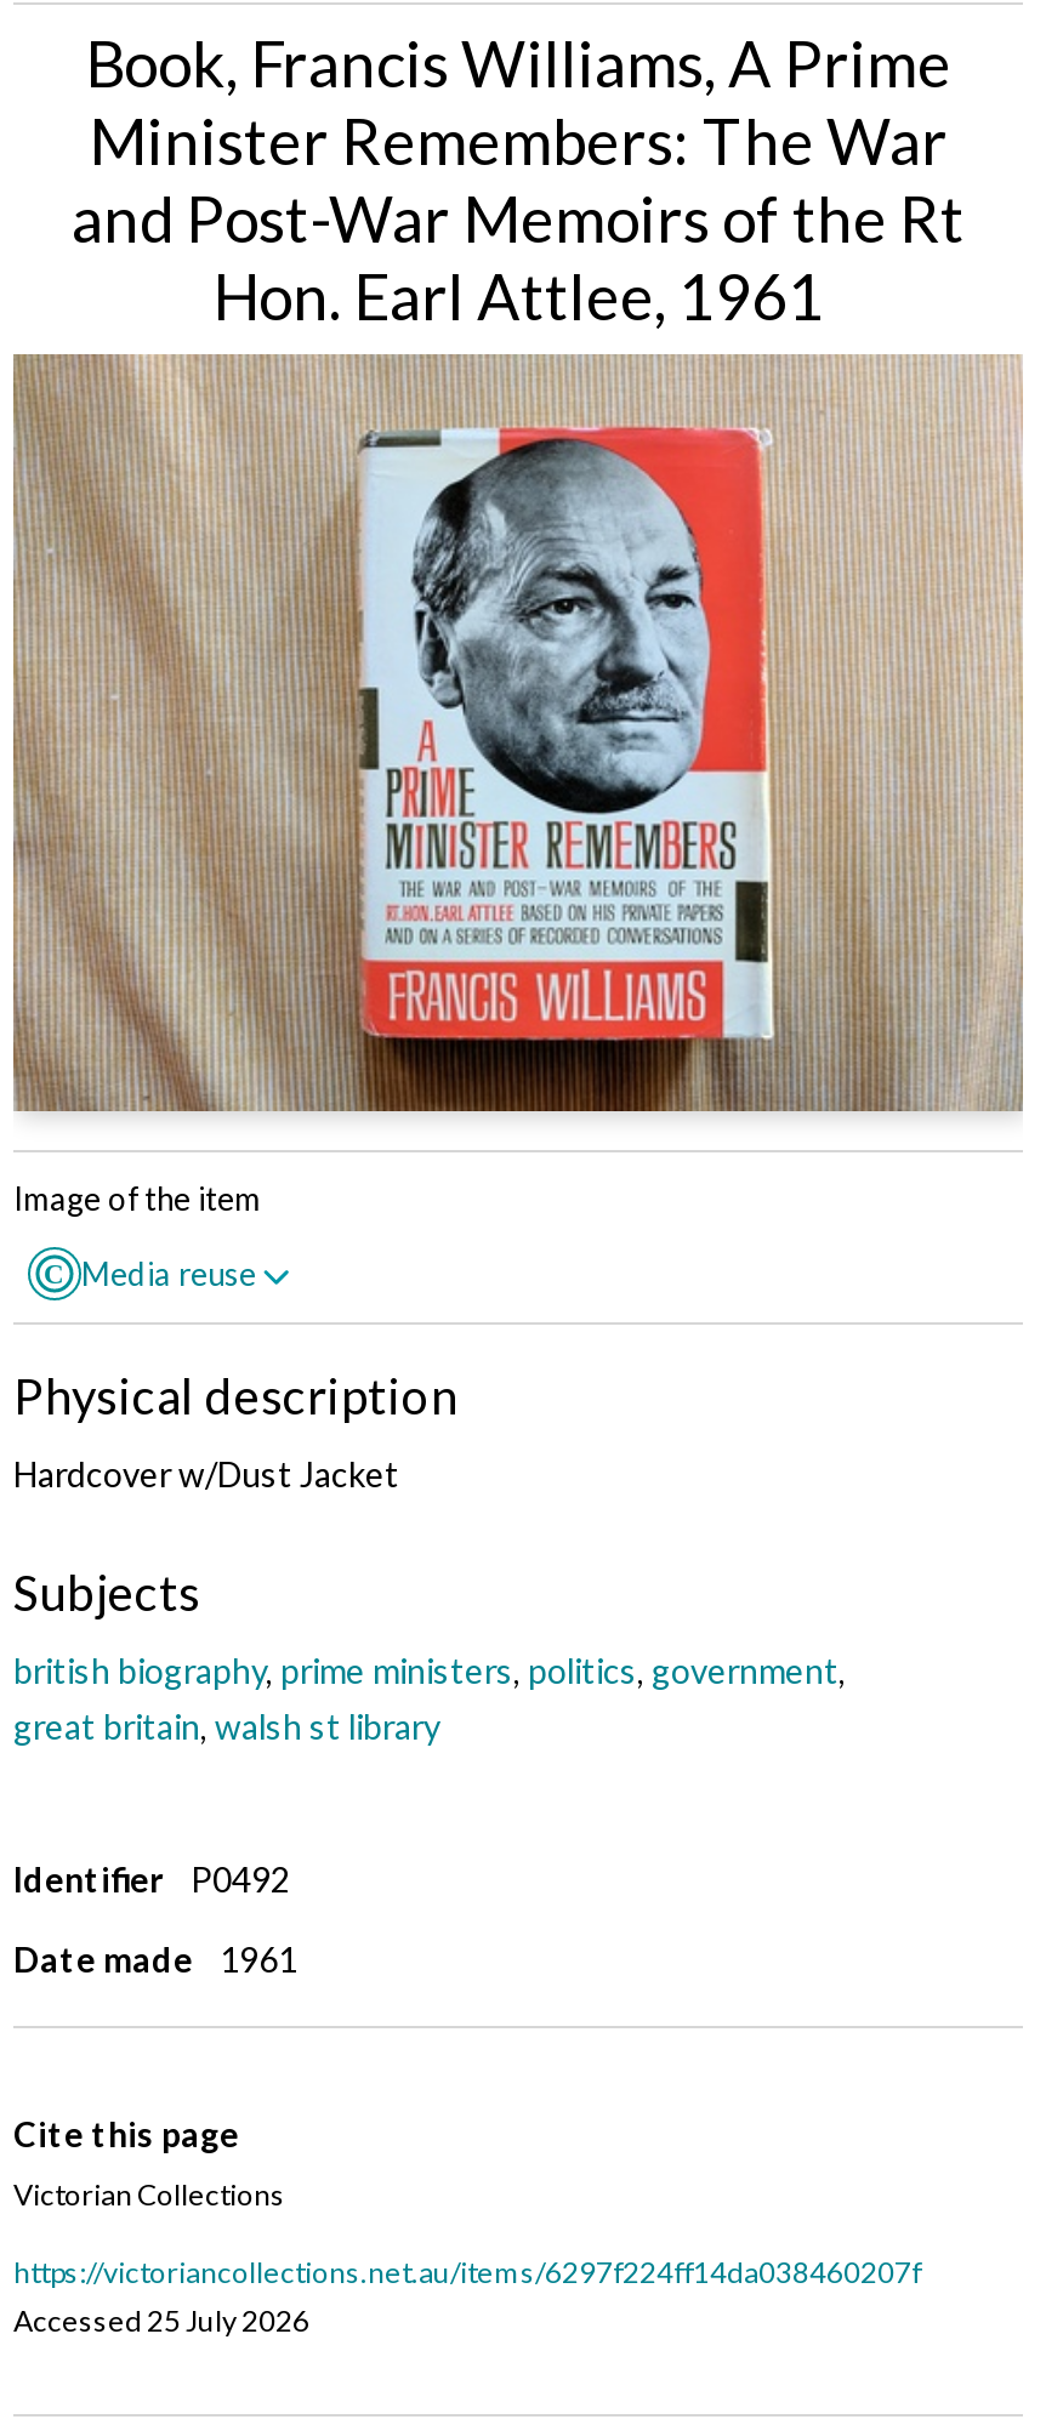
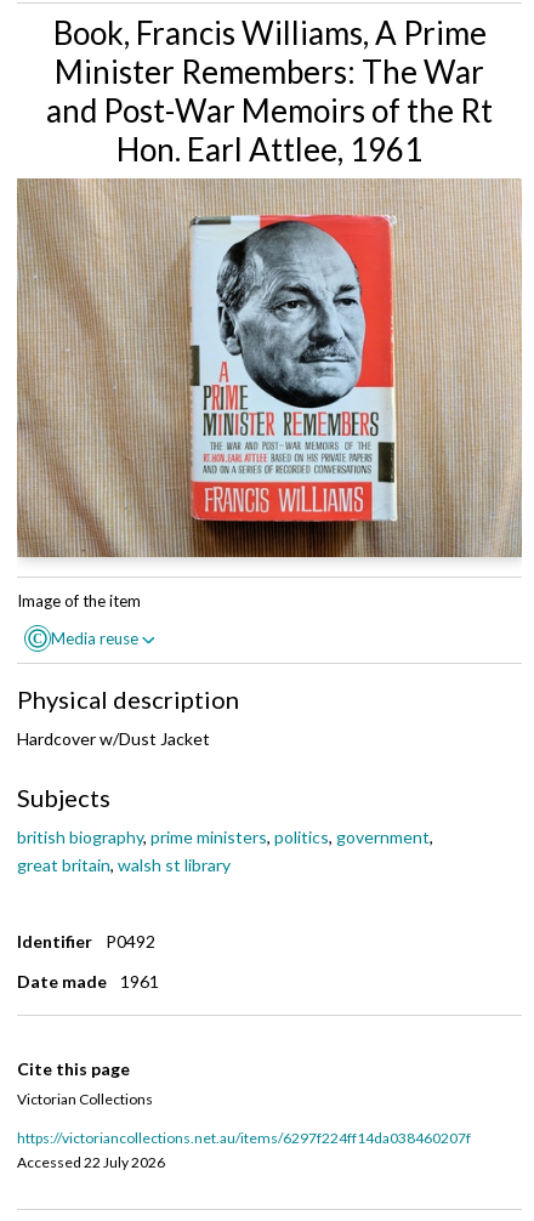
- Accessed 25 July 2026
+ Accessed 22 July 2026
